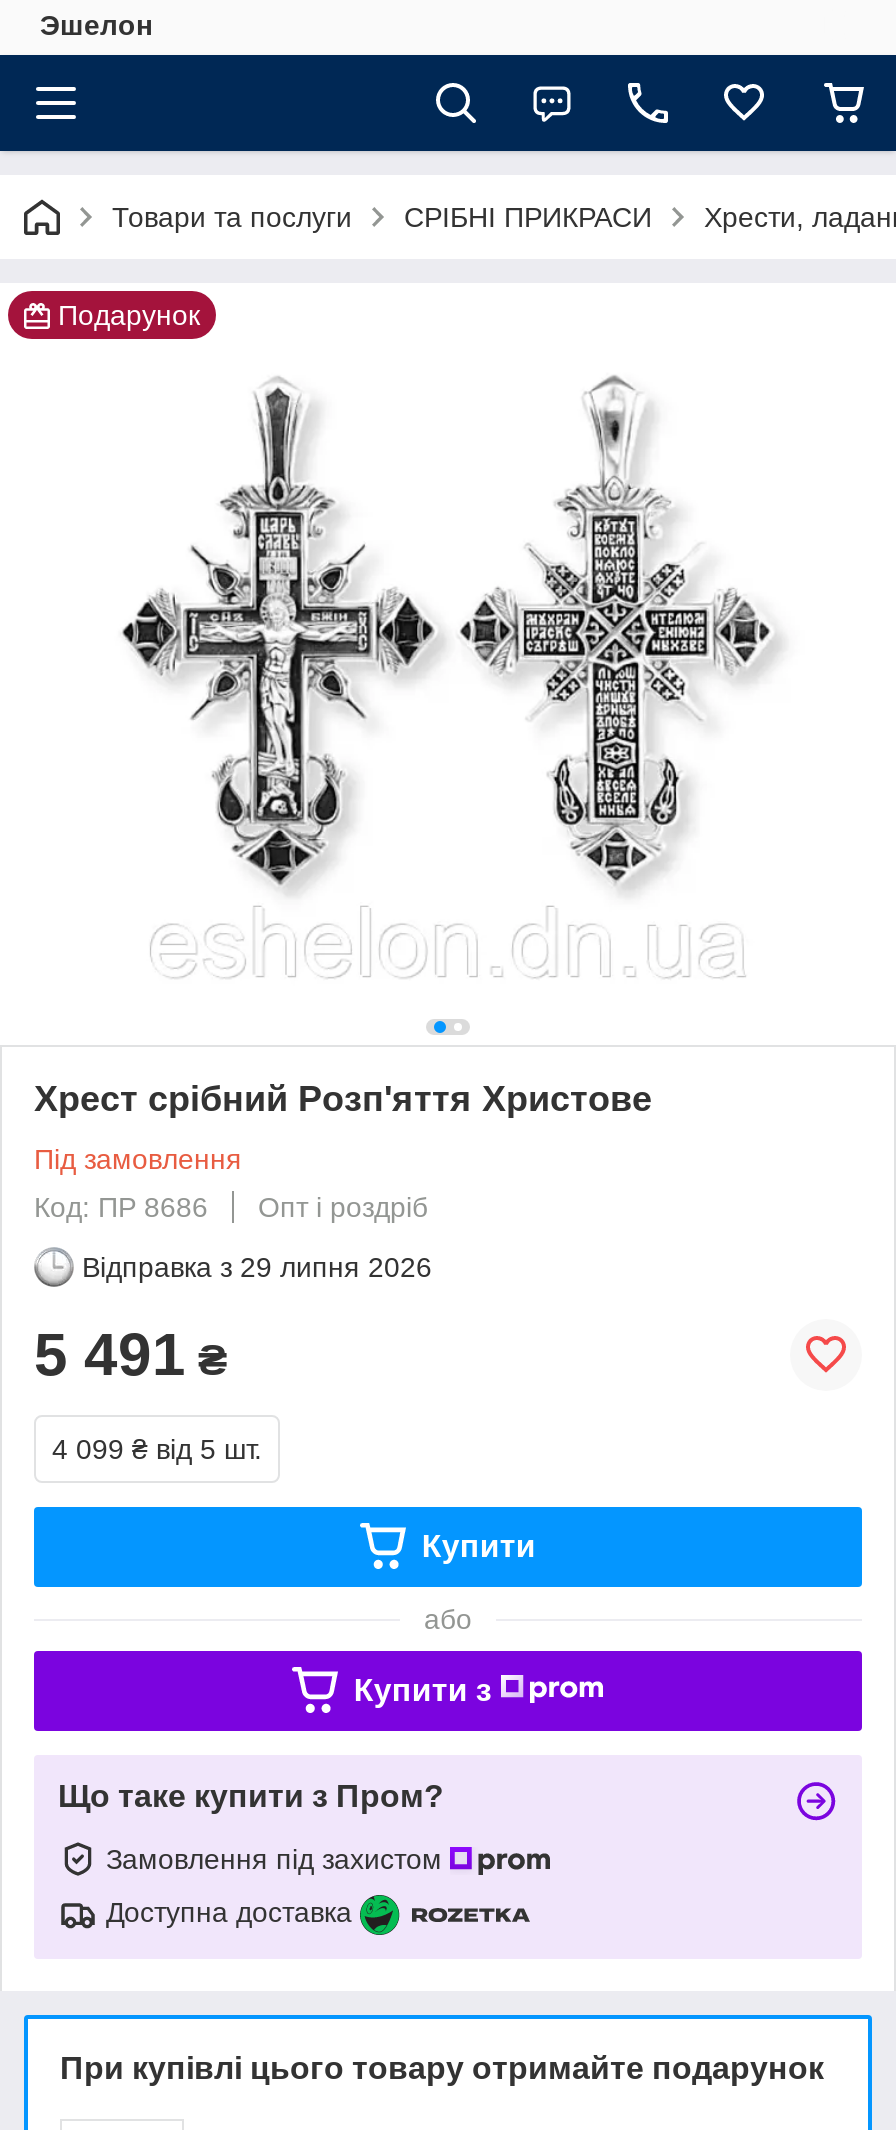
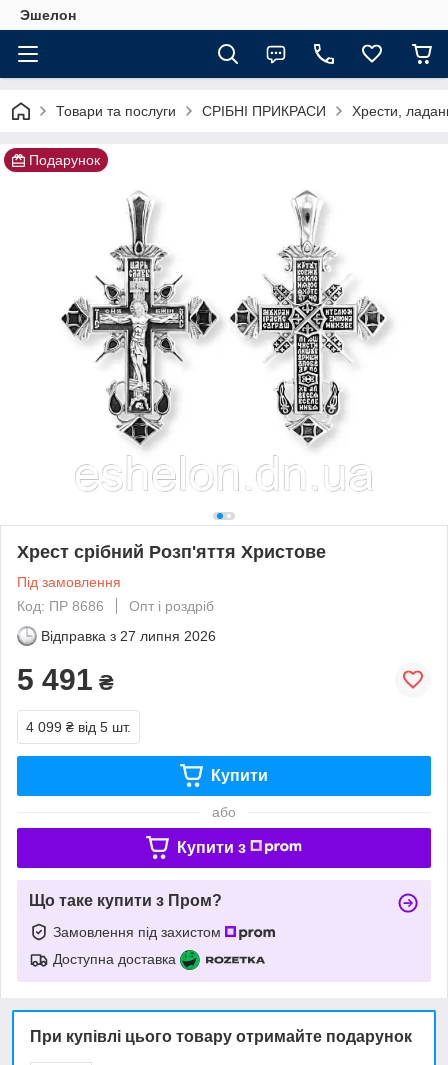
- Відправка з 29 липня 2026
+ Відправка з 27 липня 2026
